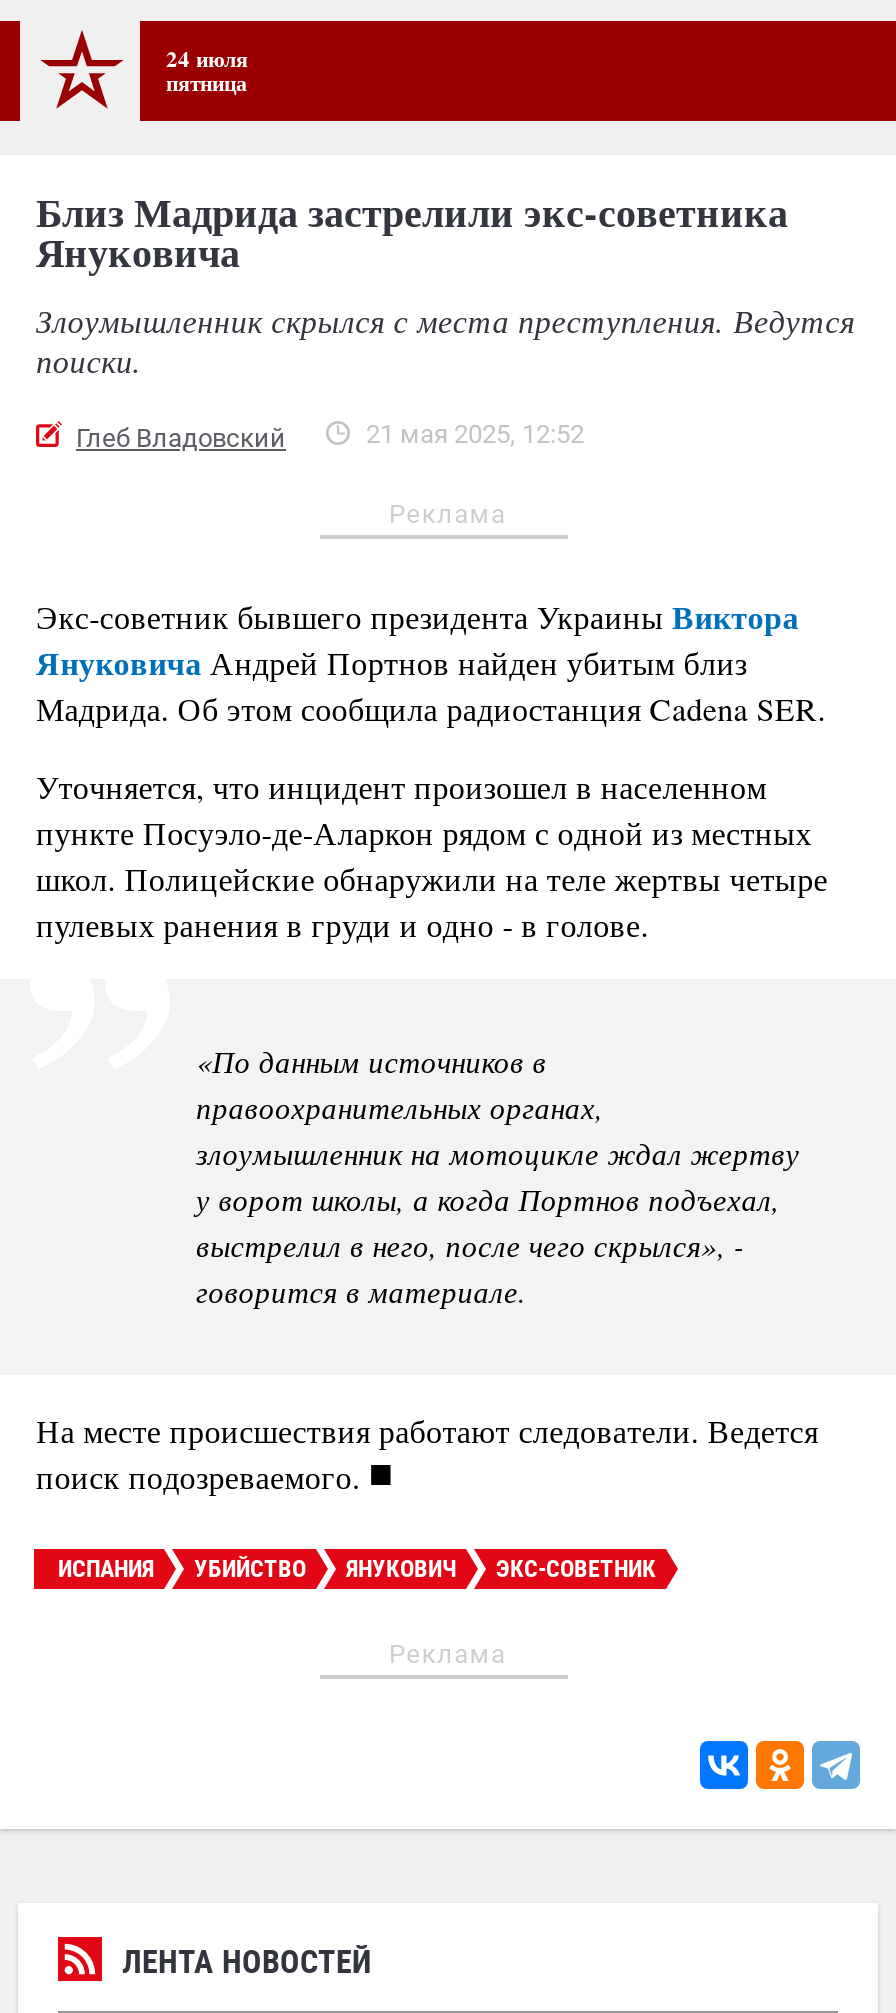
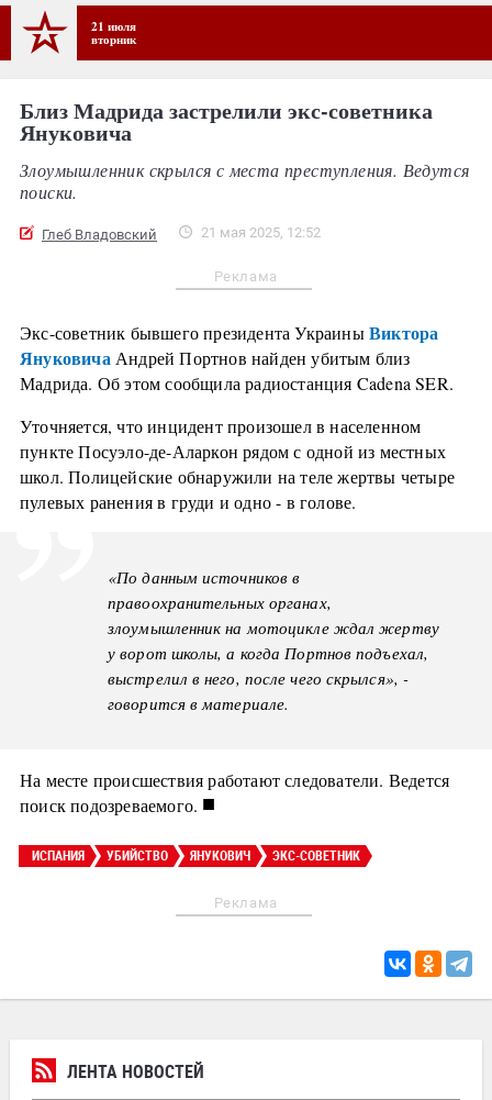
- 24 июля
- пятница
+ 21 июля
+ вторник
